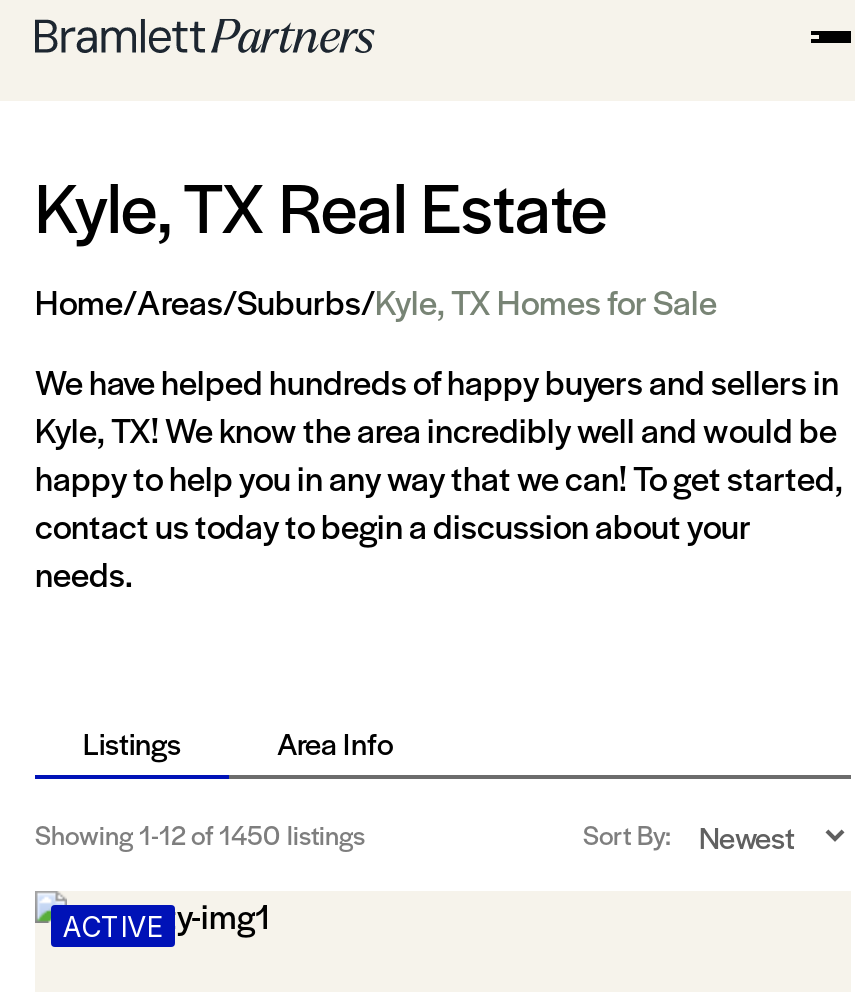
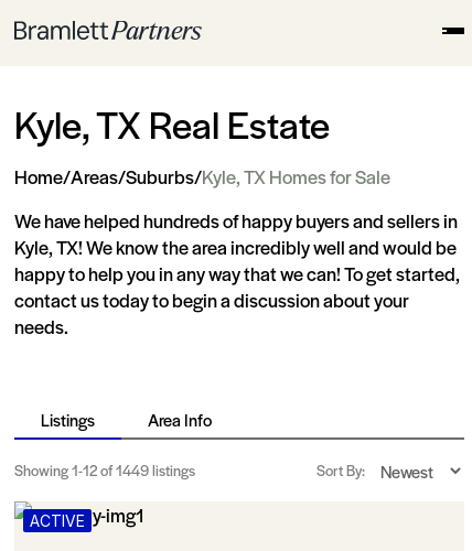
- Showing 1-12 of 1450 listings
+ Showing 1-12 of 1449 listings
